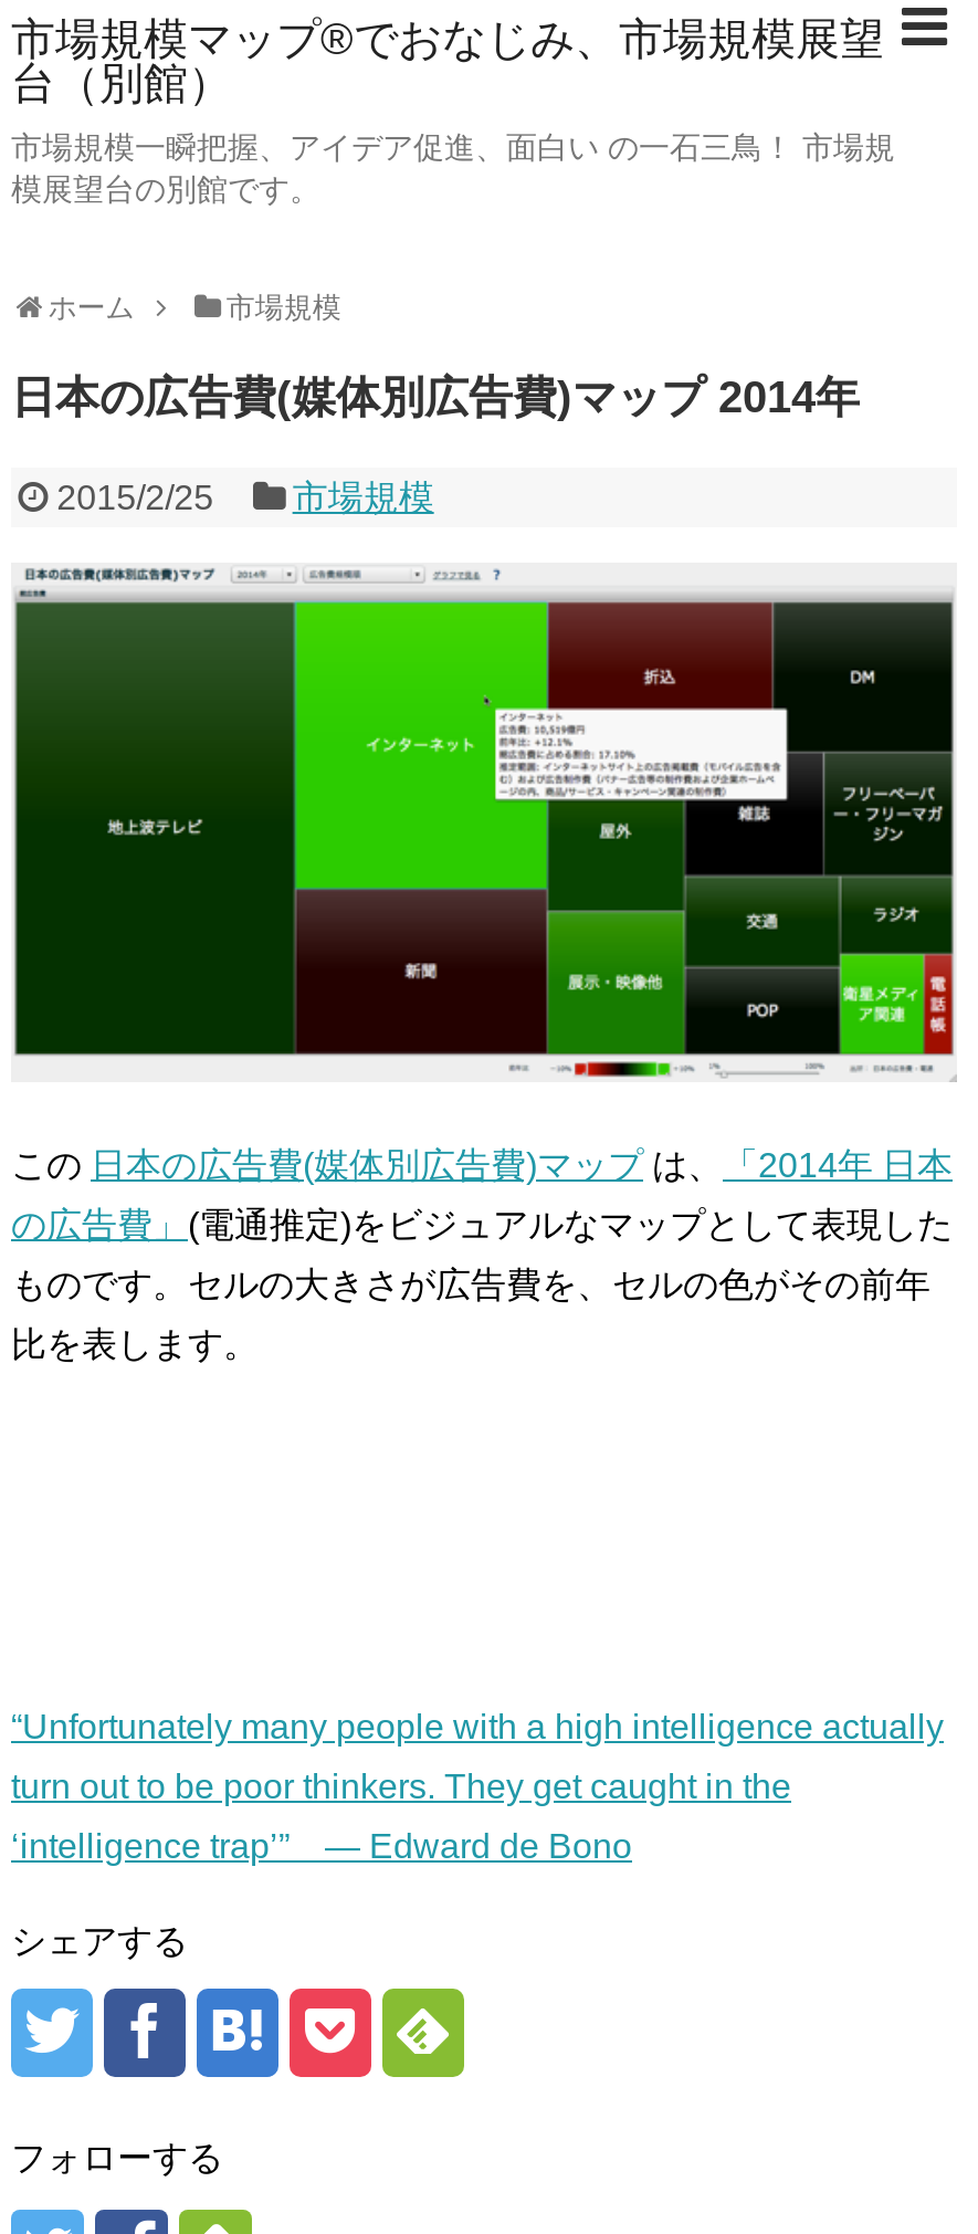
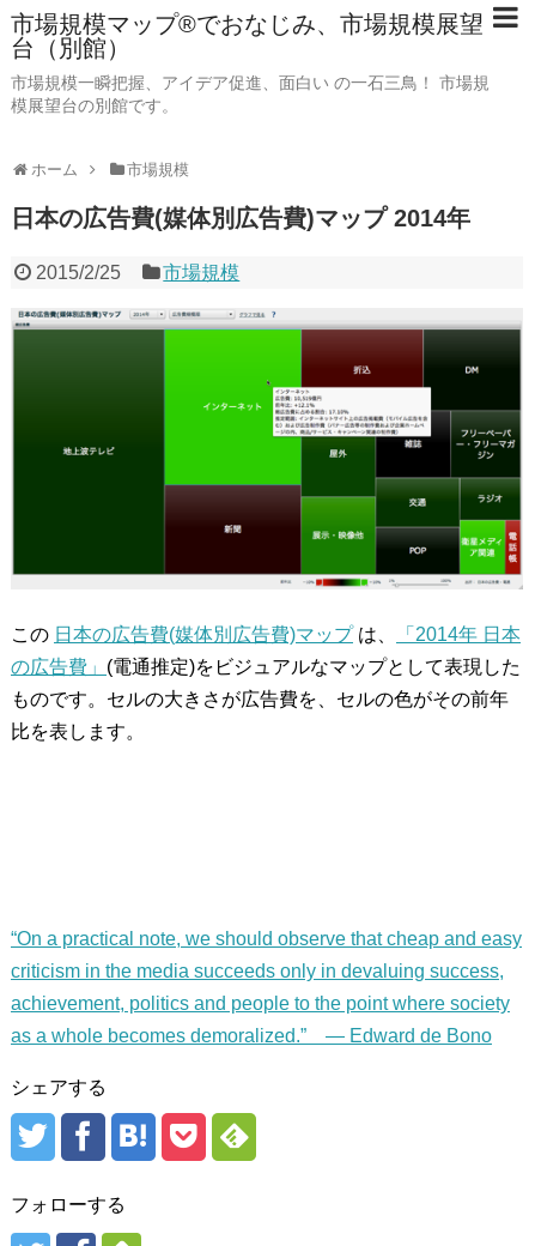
- “Unfortunately many people with a high intelligence actually
- turn out to be poor thinkers. They get caught in the
- ‘intelligence trap’” — Edward de Bono
+ “On a practical note, we should observe that cheap and easy
+ criticism in the media succeeds only in devaluing success,
+ achievement, politics and people to the point where society
+ as a whole becomes demoralized.” — Edward de Bono
